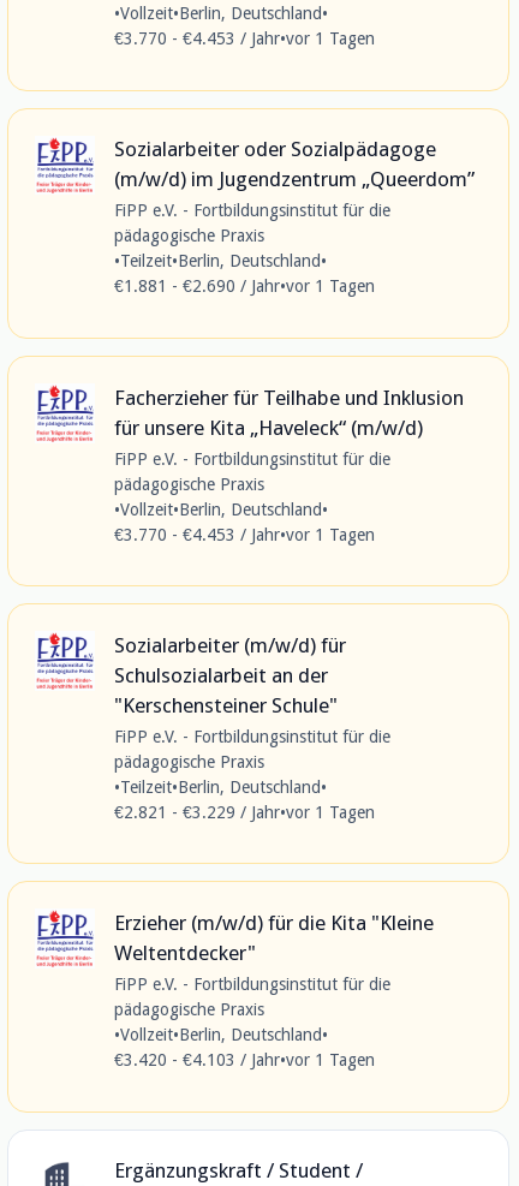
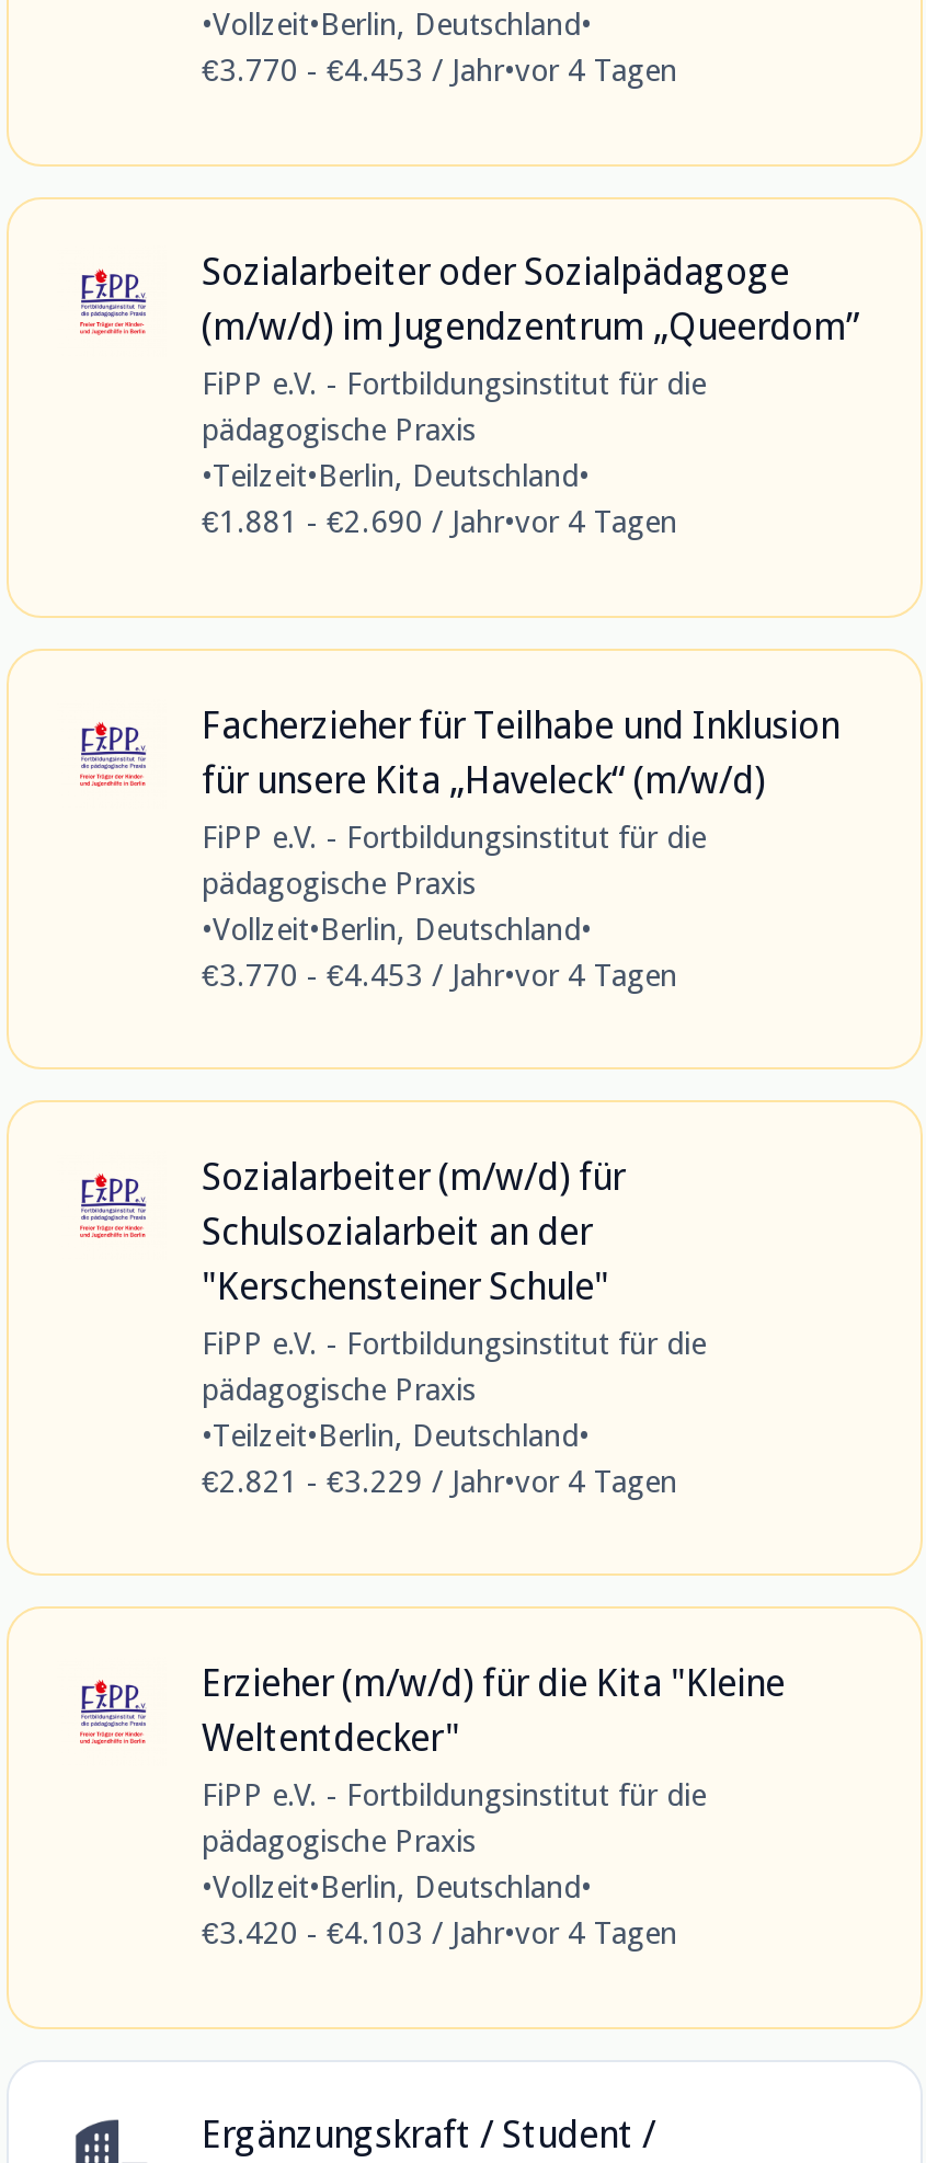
- €3.770 - €4.453 / Jahr•vor 1 Tagen
+ €3.770 - €4.453 / Jahr•vor 4 Tagen

- [image]
+ [image]

- €1.881 - €2.690 / Jahr•vor 1 Tagen
+ €1.881 - €2.690 / Jahr•vor 4 Tagen

- [image]
+ [image]

- €3.770 - €4.453 / Jahr•vor 1 Tagen
+ €3.770 - €4.453 / Jahr•vor 4 Tagen

- [image]
+ [image]

- €2.821 - €3.229 / Jahr•vor 1 Tagen
+ €2.821 - €3.229 / Jahr•vor 4 Tagen

- [image]
+ [image]

- €3.420 - €4.103 / Jahr•vor 1 Tagen
+ €3.420 - €4.103 / Jahr•vor 4 Tagen
